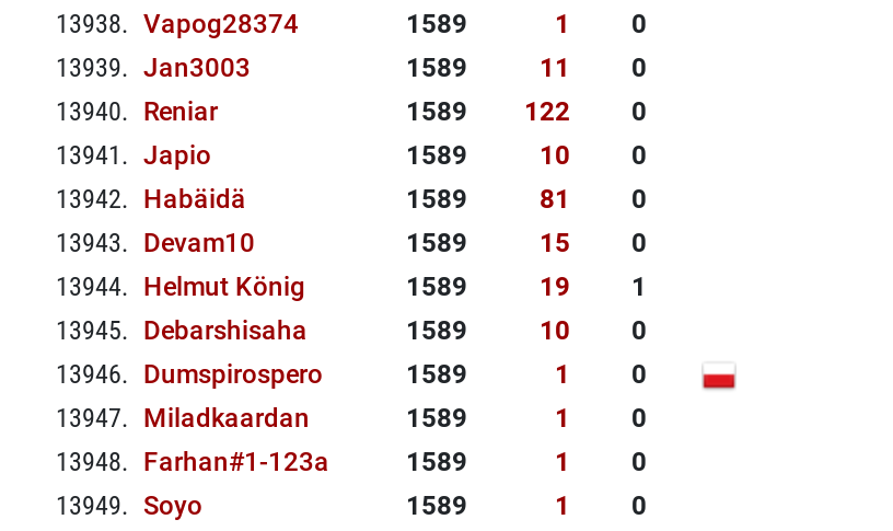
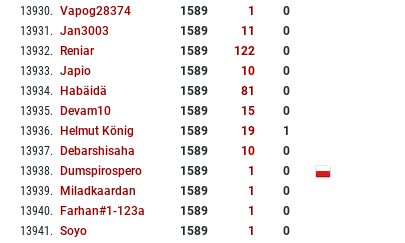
- 13938. Vapog28374
+ 13930. Vapog28374

- 13939. Jan3003
+ 13931. Jan3003

- 13940. Reniar
+ 13932. Reniar

- 13941. Japio
+ 13933. Japio

- 13942. Habäidä
+ 13934. Habäidä

- 13943. Devam10
+ 13935. Devam10

- 13944. Helmut König
+ 13936. Helmut König

- 13945. Debarshisaha
+ 13937. Debarshisaha

- 13946. Dumspirospero
+ 13938. Dumspirospero

- 13947. Miladkaardan
+ 13939. Miladkaardan

- 13948. Farhan#1-123a
+ 13940. Farhan#1-123a

- 13949. Soyo
+ 13941. Soyo
